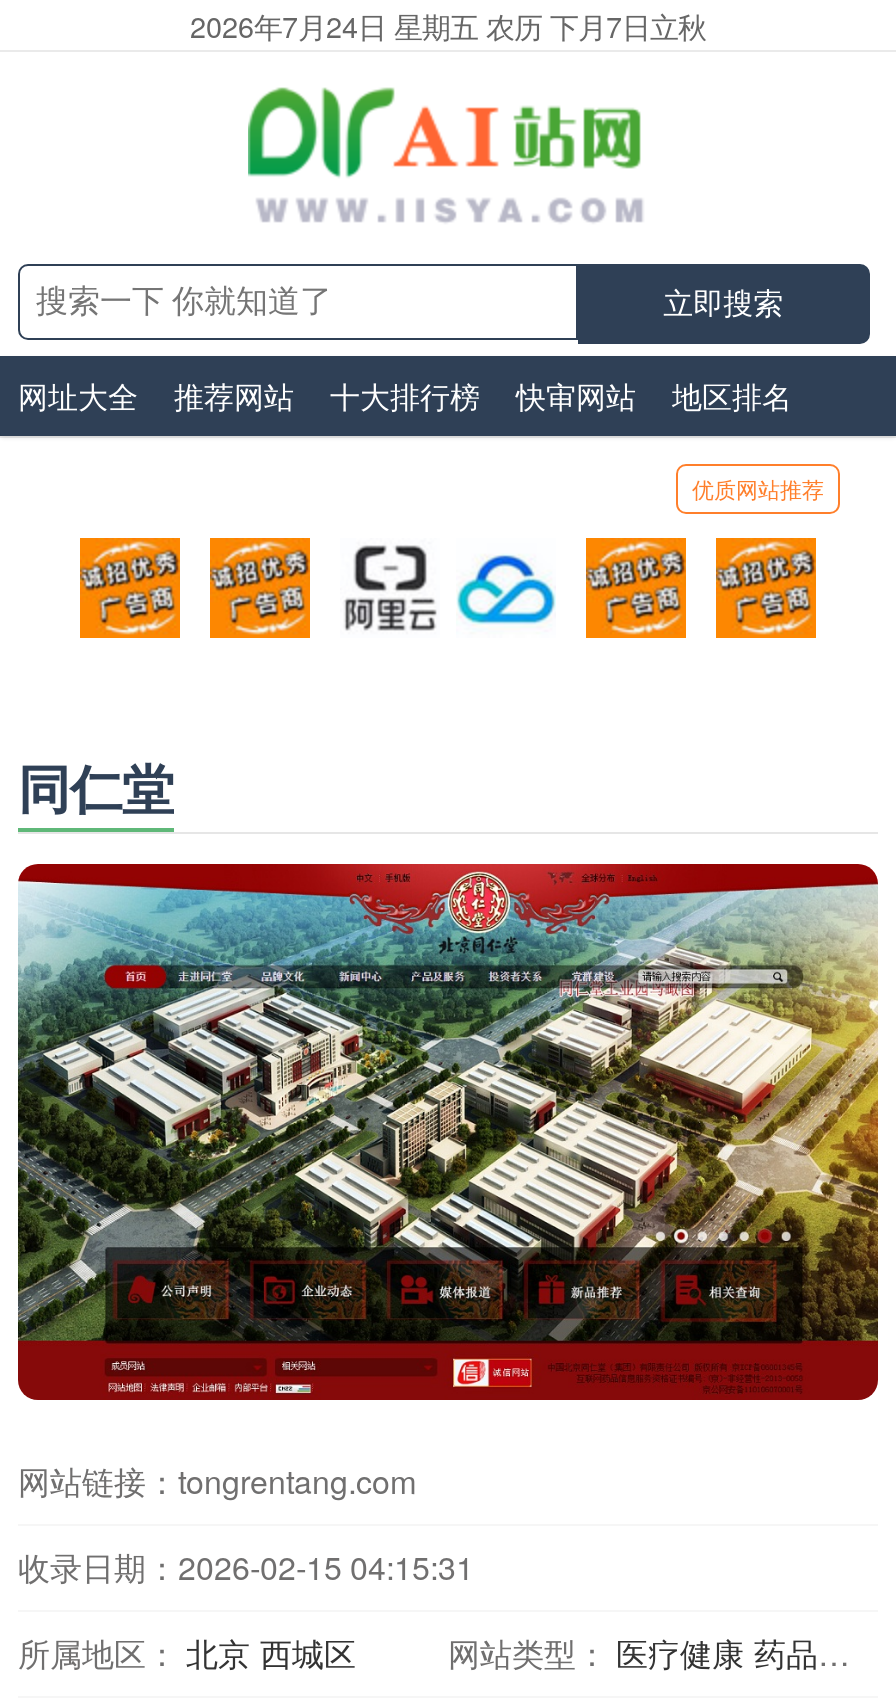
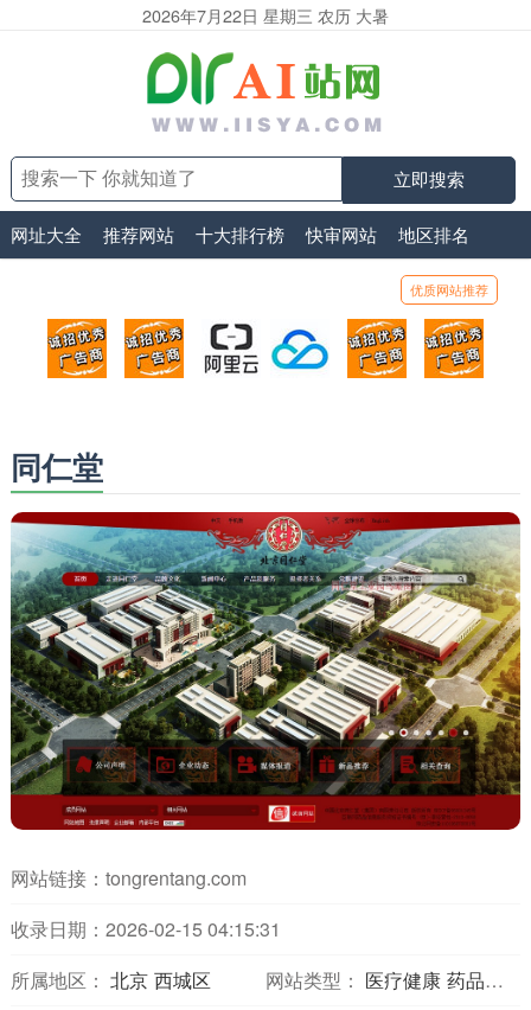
- 2026年7月24日 星期五 农历 下月7日立秋
+ 2026年7月22日 星期三 农历 大暑
